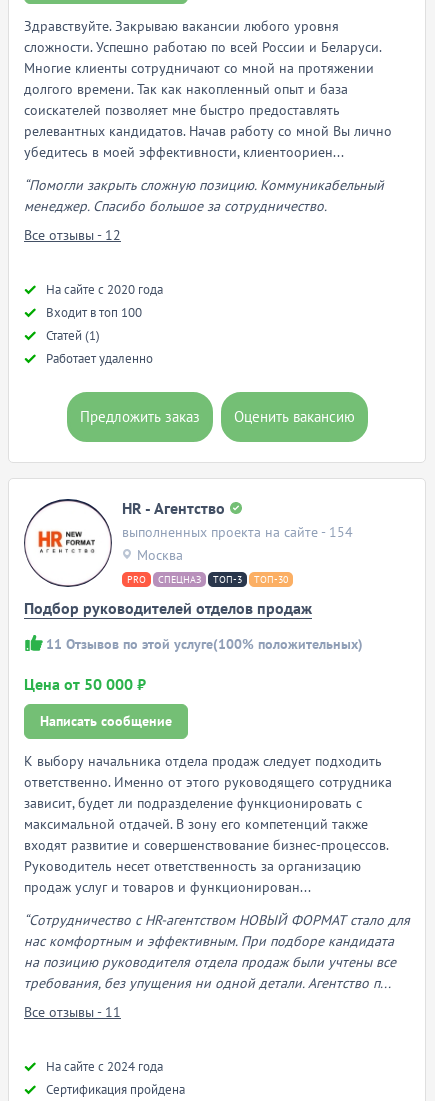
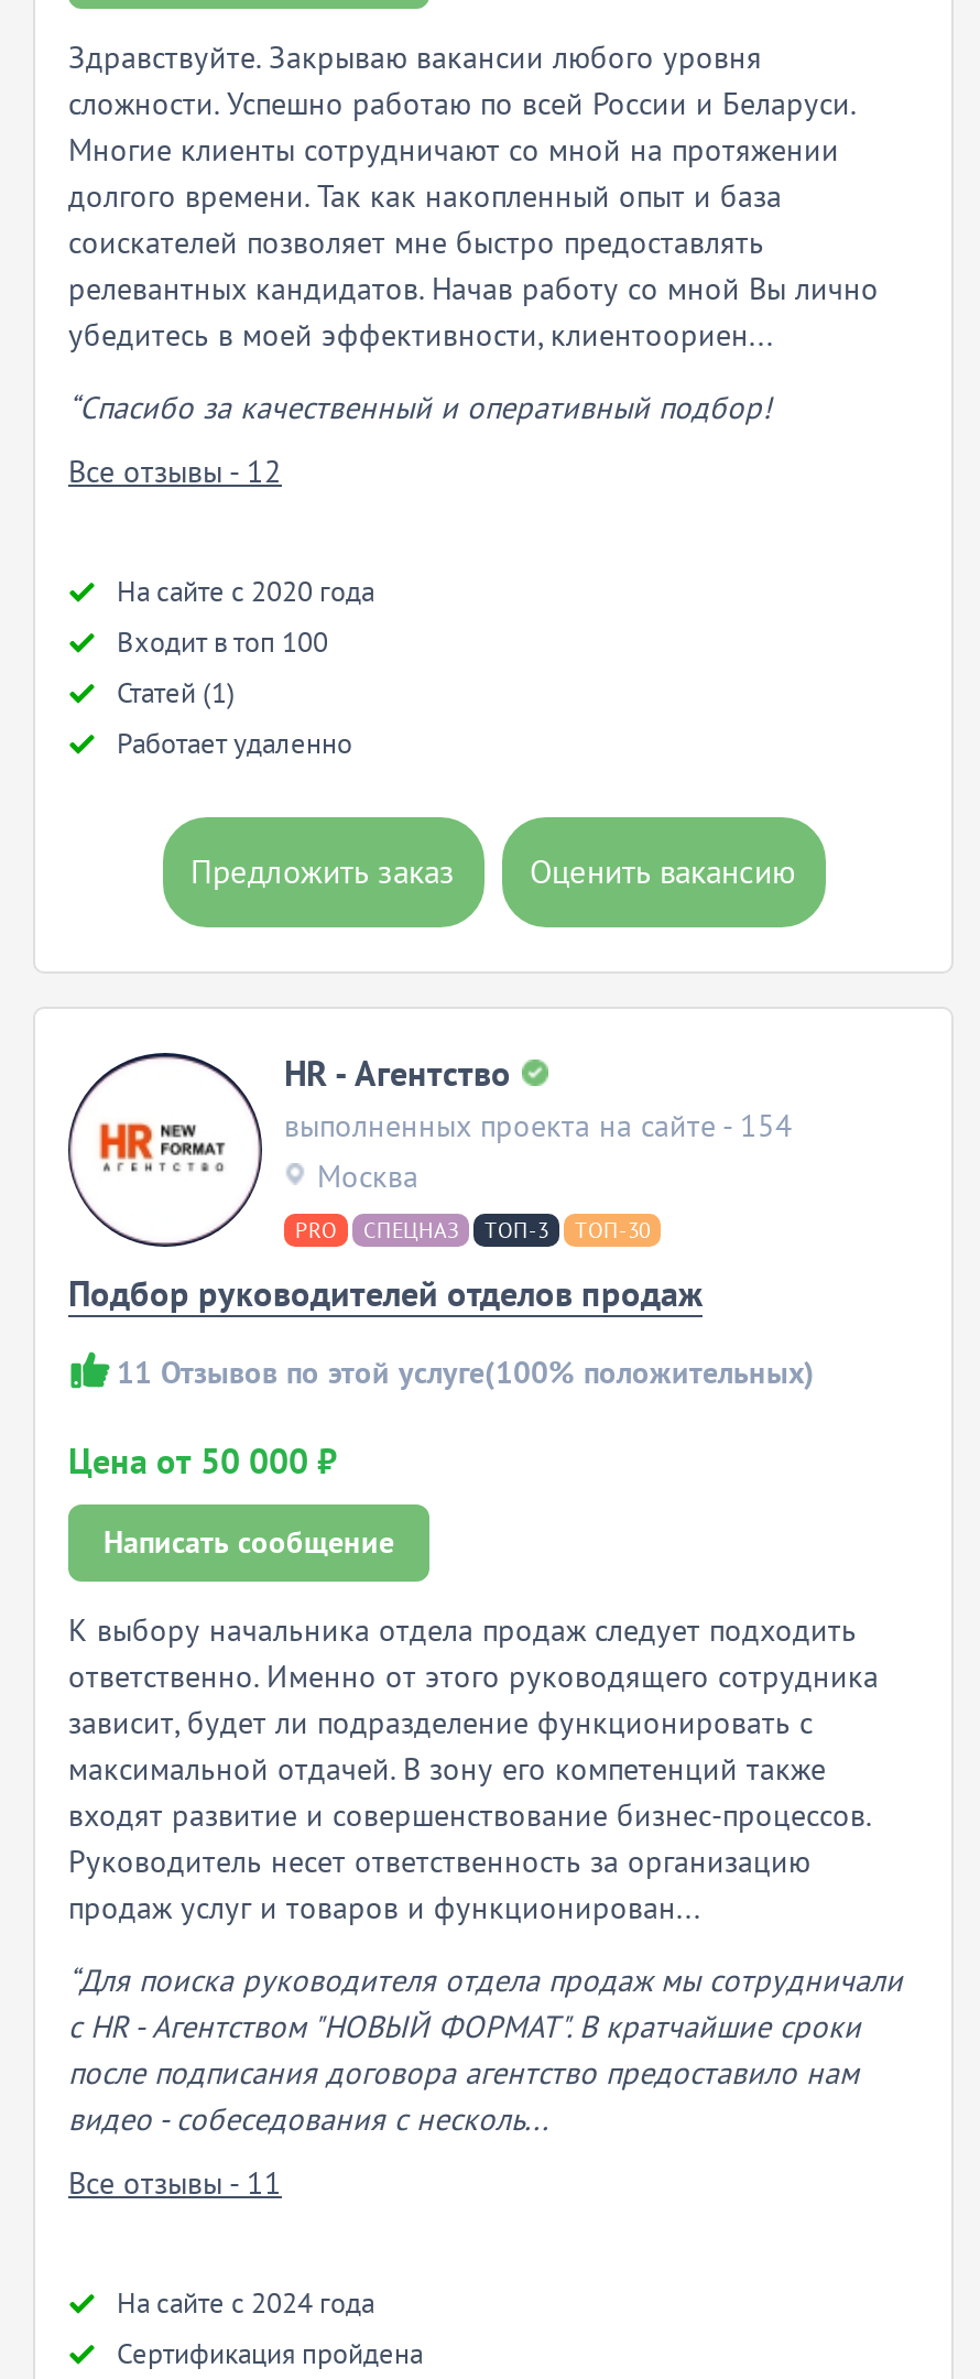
- “Помогли закрыть сложную позицию. Коммуникабельный
- менеджер. Спасибо большое за сотрудничество.
+ “Спасибо за качественный и оперативный подбор!

- “Сотрудничество с HR-агентством НОВЫЙ ФОРМАТ стало для
- нас комфортным и эффективным. При подборе кандидата
- на позицию руководителя отдела продаж были учтены все
- требования, без упущения ни одной детали. Агентство п...
+ “Для поиска руководителя отдела продаж мы сотрудничали
+ с HR - Агентством "НОВЫЙ ФОРМАТ". В кратчайшие сроки
+ после подписания договора агентство предоставило нам
+ видео - собеседования с несколь...
